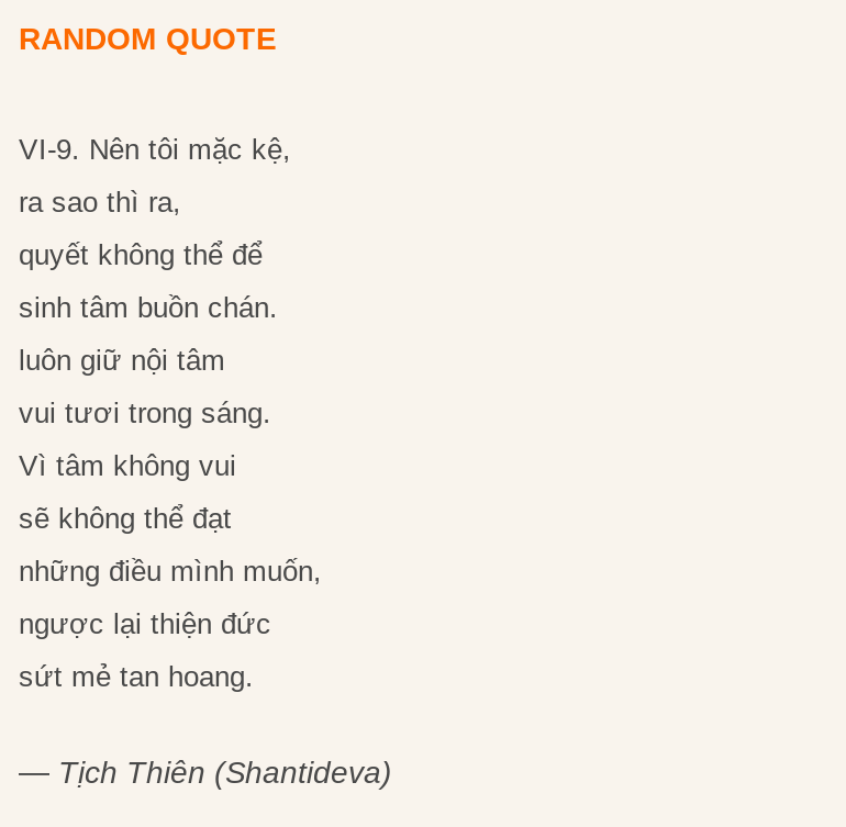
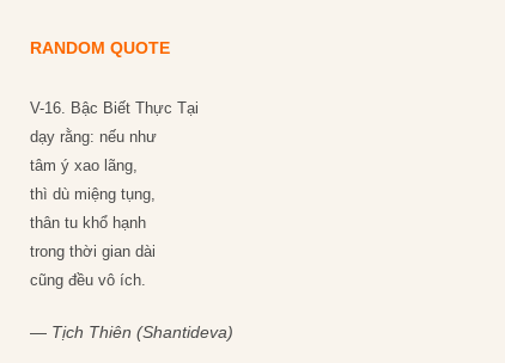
- VI-9. Nên tôi mặc kệ,
- ra sao thì ra,
- quyết không thể để
- sinh tâm buồn chán.
- luôn giữ nội tâm
- vui tươi trong sáng.
- Vì tâm không vui
- sẽ không thể đạt
- những điều mình muốn,
- ngược lại thiện đức
- sứt mẻ tan hoang.
+ V-16. Bậc Biết Thực Tại
+ dạy rằng: nếu như
+ tâm ý xao lãng,
+ thì dù miệng tụng,
+ thân tu khổ hạnh
+ trong thời gian dài
+ cũng đều vô ích.
